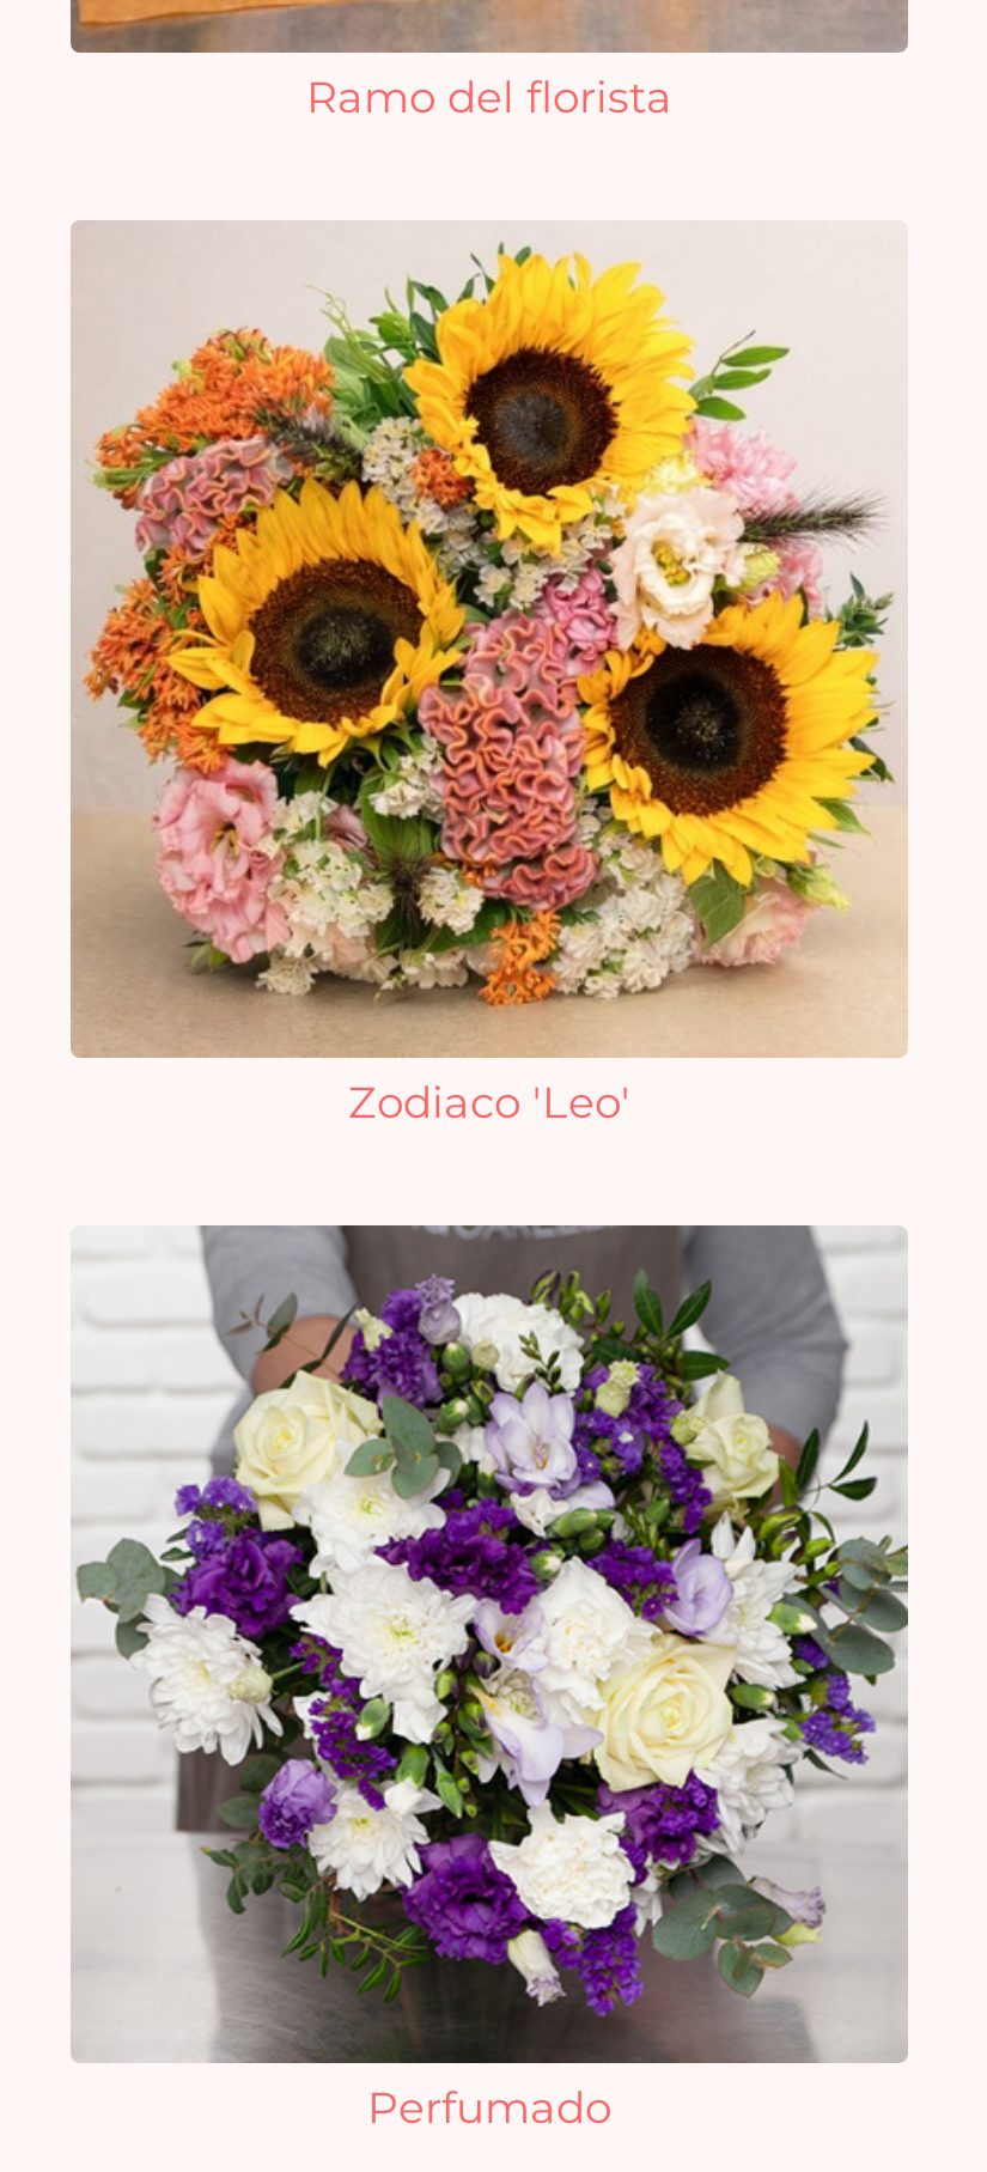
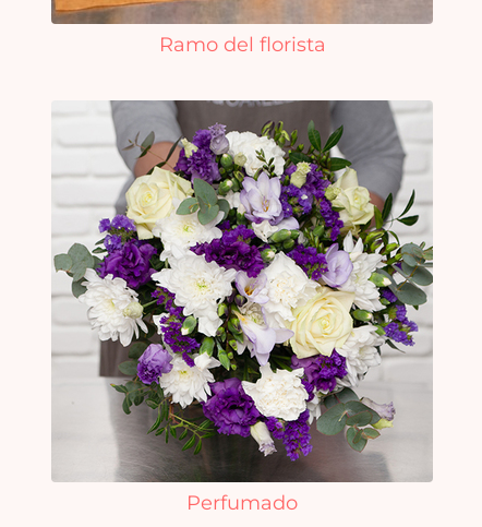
- [image]
- Zodiaco 'Leo'
